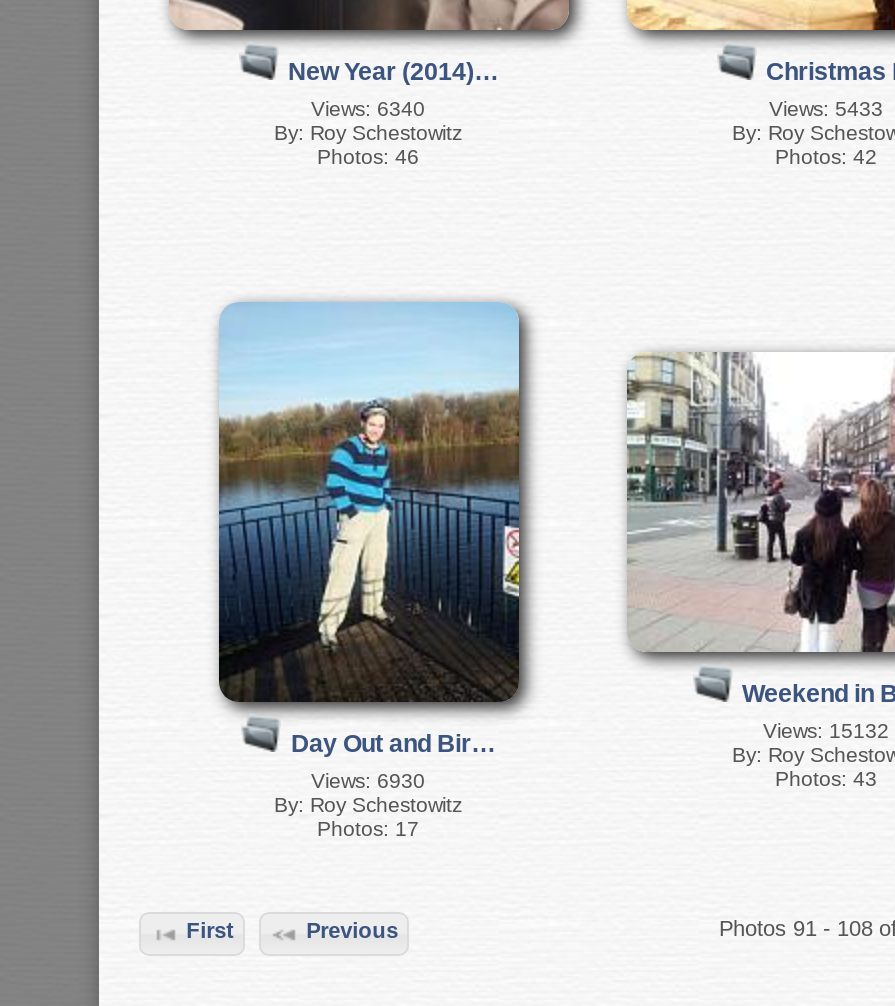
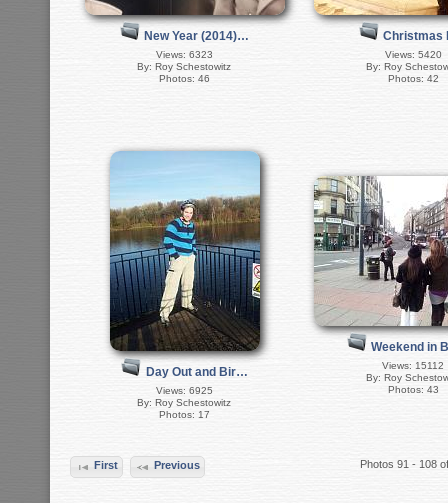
- Views: 6340
+ Views: 6323

- Views: 5433
+ Views: 5420

- Views: 15132
+ Views: 15112

- Views: 6930
+ Views: 6925
